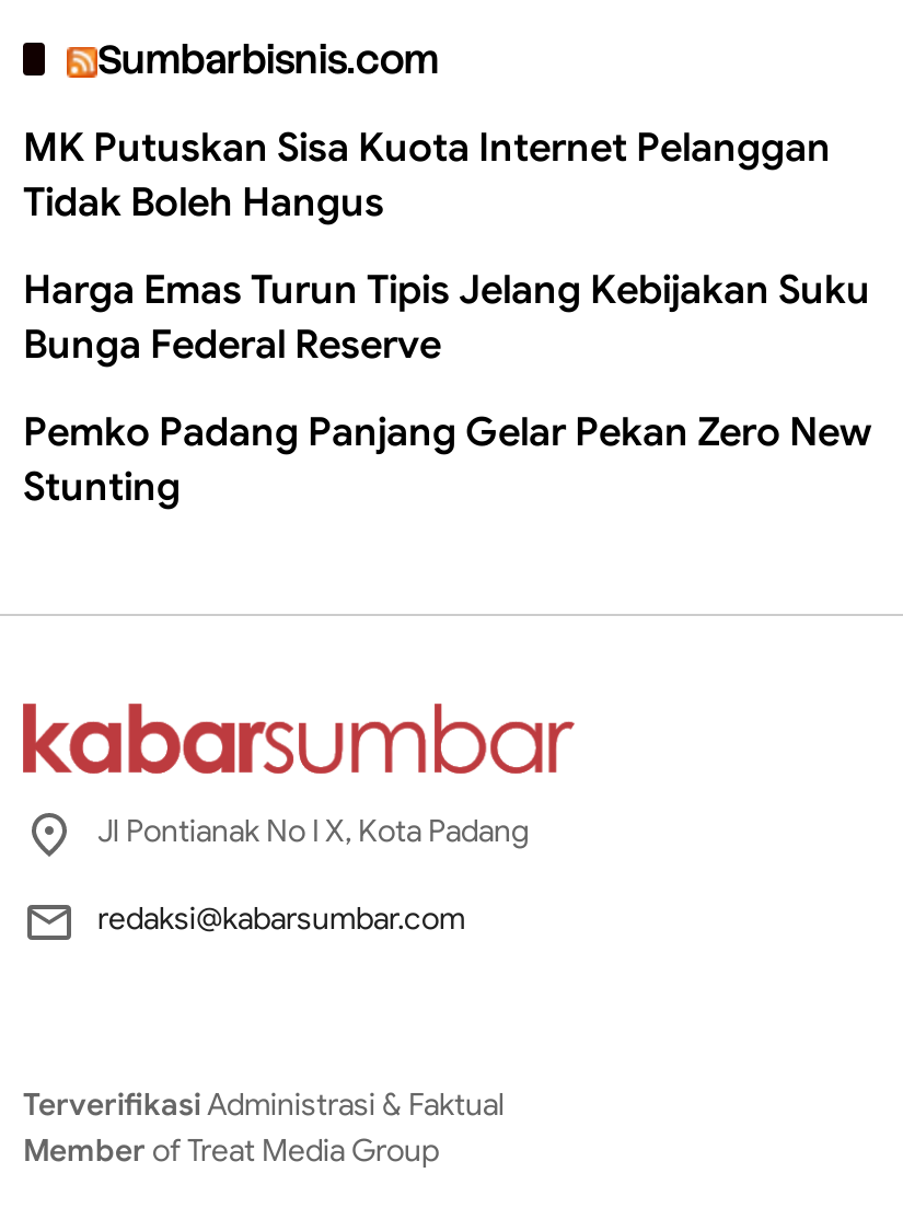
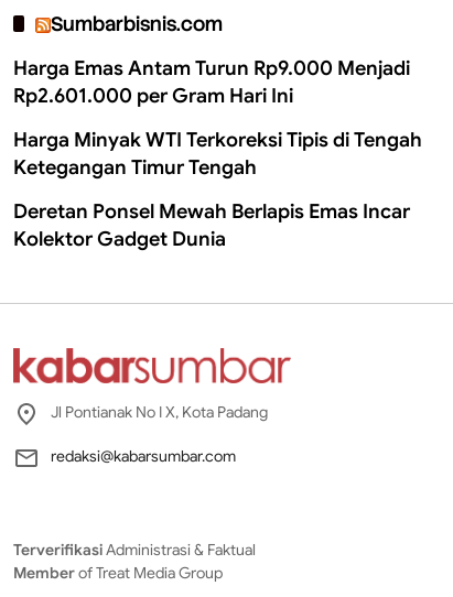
- MK Putuskan Sisa Kuota Internet Pelanggan
- Tidak Boleh Hangus
+ Harga Emas Antam Turun Rp9.000 Menjadi
+ Rp2.601.000 per Gram Hari Ini

- Harga Emas Turun Tipis Jelang Kebijakan Suku
- Bunga Federal Reserve
+ Harga Minyak WTI Terkoreksi Tipis di Tengah
+ Ketegangan Timur Tengah

- Pemko Padang Panjang Gelar Pekan Zero New
- Stunting
+ Deretan Ponsel Mewah Berlapis Emas Incar
+ Kolektor Gadget Dunia
